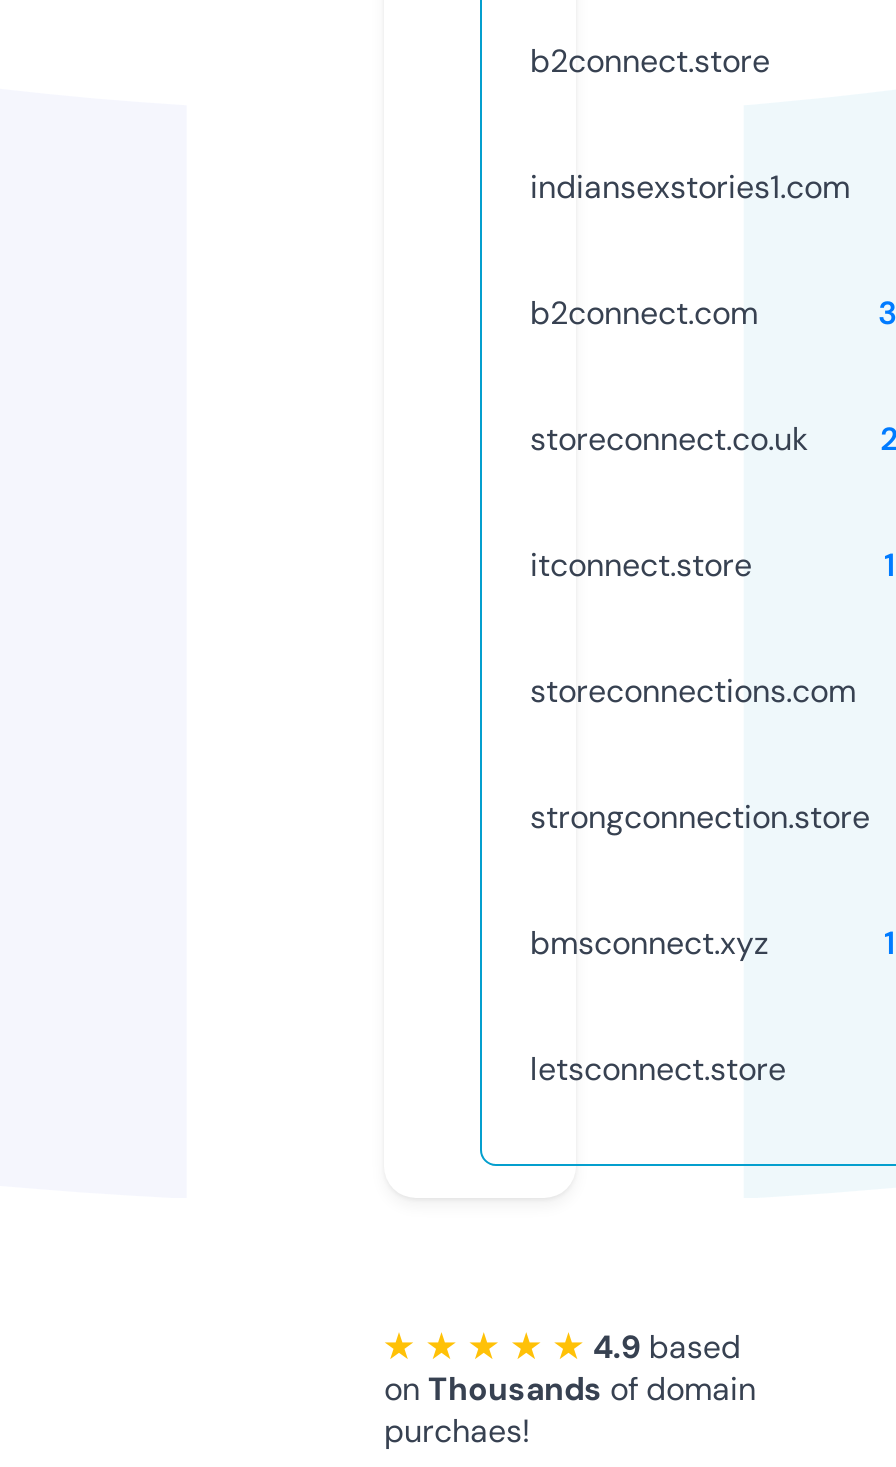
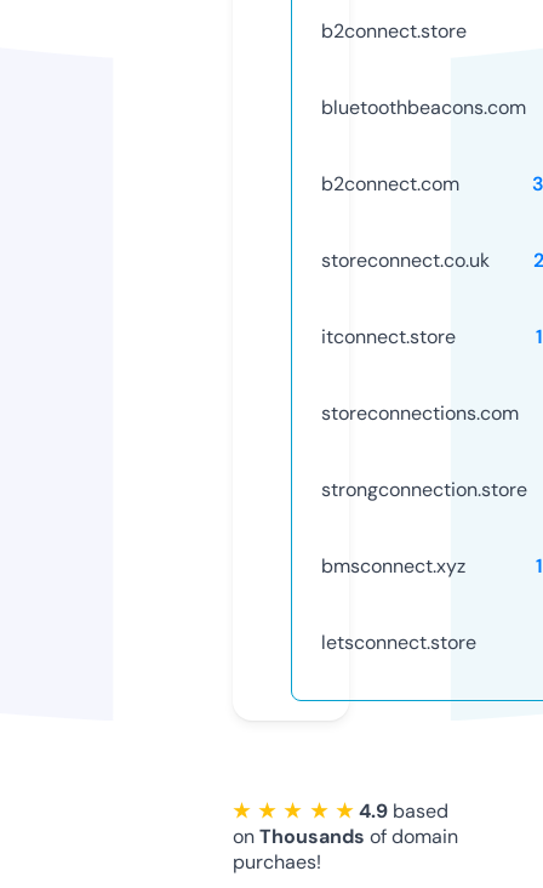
- indiansexstories1.com
+ bluetoothbeacons.com
